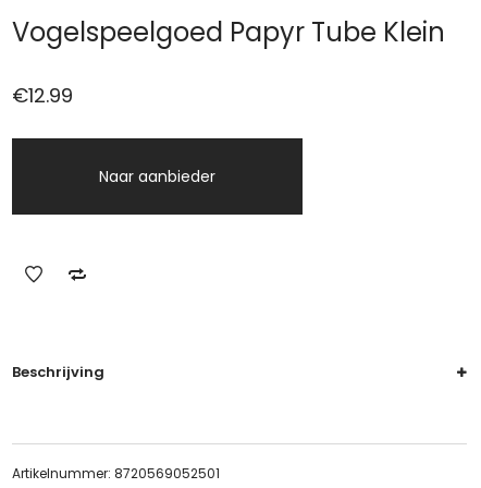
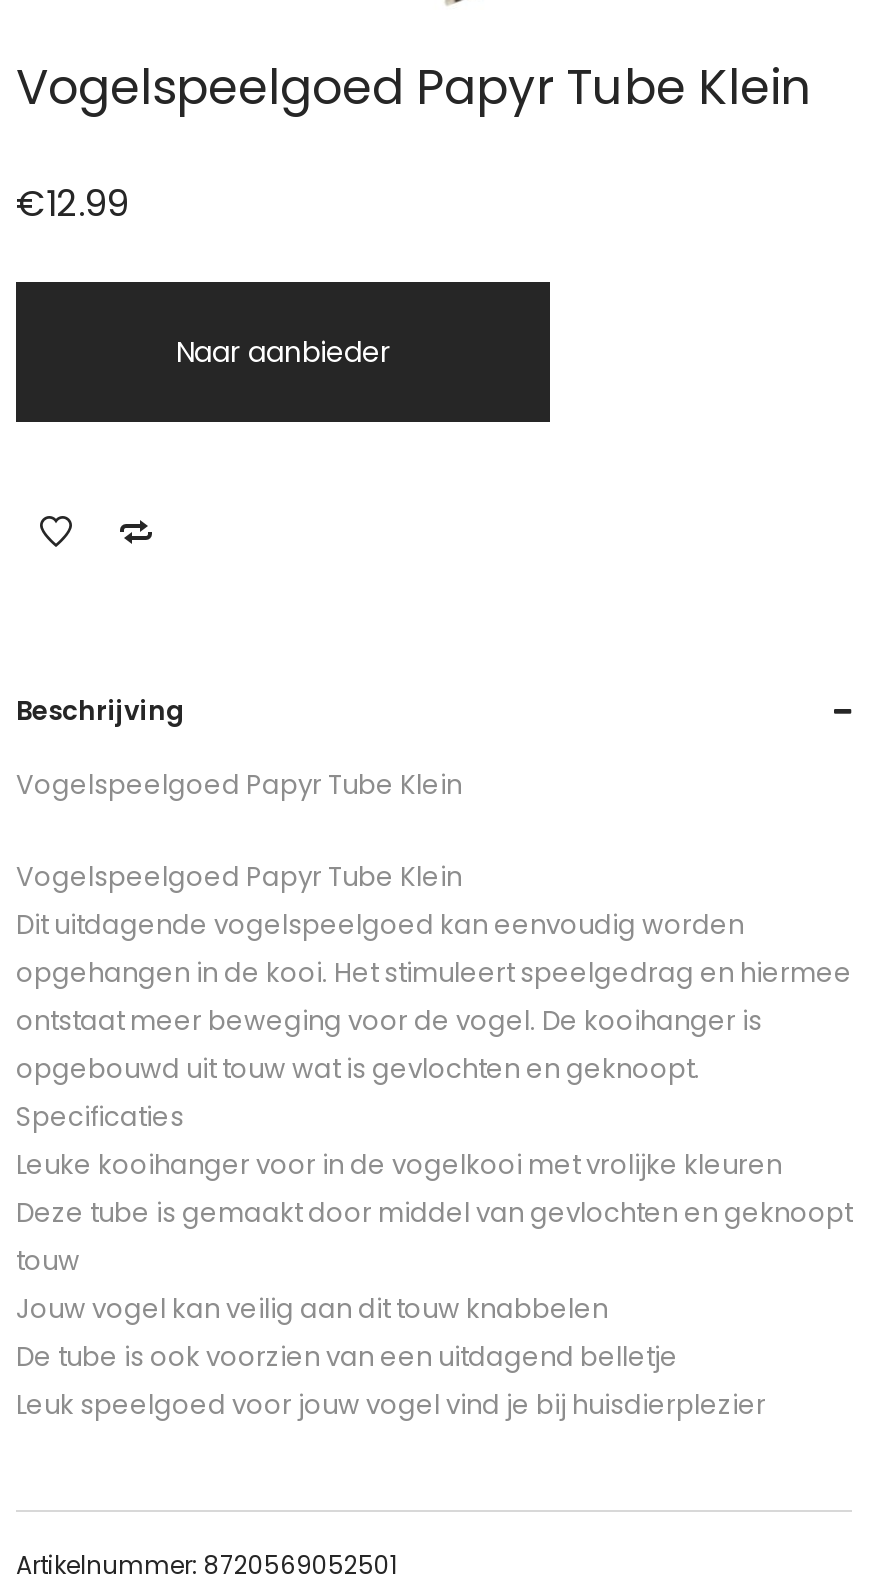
+ Vogelspeelgoed Papyr Tube Klein
+ Vogelspeelgoed Papyr Tube Klein
+ Dit uitdagende vogelspeelgoed kan eenvoudig worden
+ opgehangen in de kooi. Het stimuleert speelgedrag en hiermee
+ ontstaat meer beweging voor de vogel. De kooihanger is
+ opgebouwd uit touw wat is gevlochten en geknoopt.
+ Specificaties
+ Leuke kooihanger voor in de vogelkooi met vrolijke kleuren
+ Deze tube is gemaakt door middel van gevlochten en geknoopt
+ touw
+ Jouw vogel kan veilig aan dit touw knabbelen
+ De tube is ook voorzien van een uitdagend belletje
+ Leuk speelgoed voor jouw vogel vind je bij huisdierplezier
